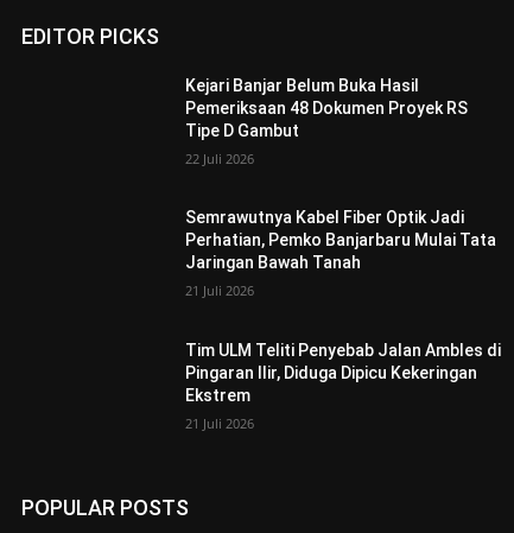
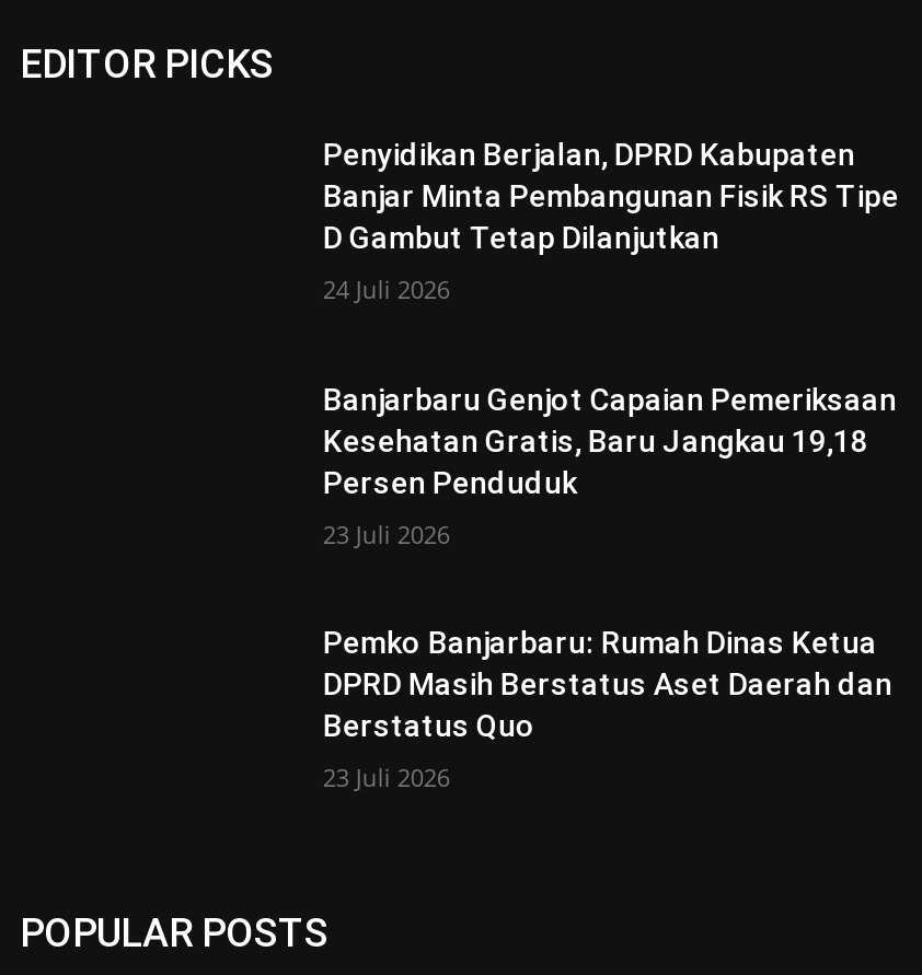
- Kejari Banjar Belum Buka Hasil
- Pemeriksaan 48 Dokumen Proyek RS
- Tipe D Gambut
+ Penyidikan Berjalan, DPRD Kabupaten
+ Banjar Minta Pembangunan Fisik RS Tipe
+ D Gambut Tetap Dilanjutkan

- 22 Juli 2026
+ 24 Juli 2026

- Semrawutnya Kabel Fiber Optik Jadi
- Perhatian, Pemko Banjarbaru Mulai Tata
- Jaringan Bawah Tanah
+ Banjarbaru Genjot Capaian Pemeriksaan
+ Kesehatan Gratis, Baru Jangkau 19,18
+ Persen Penduduk

- 21 Juli 2026
+ 23 Juli 2026

- Tim ULM Teliti Penyebab Jalan Ambles di
- Pingaran Ilir, Diduga Dipicu Kekeringan
- Ekstrem
+ Pemko Banjarbaru: Rumah Dinas Ketua
+ DPRD Masih Berstatus Aset Daerah dan
+ Berstatus Quo

- 21 Juli 2026
+ 23 Juli 2026
